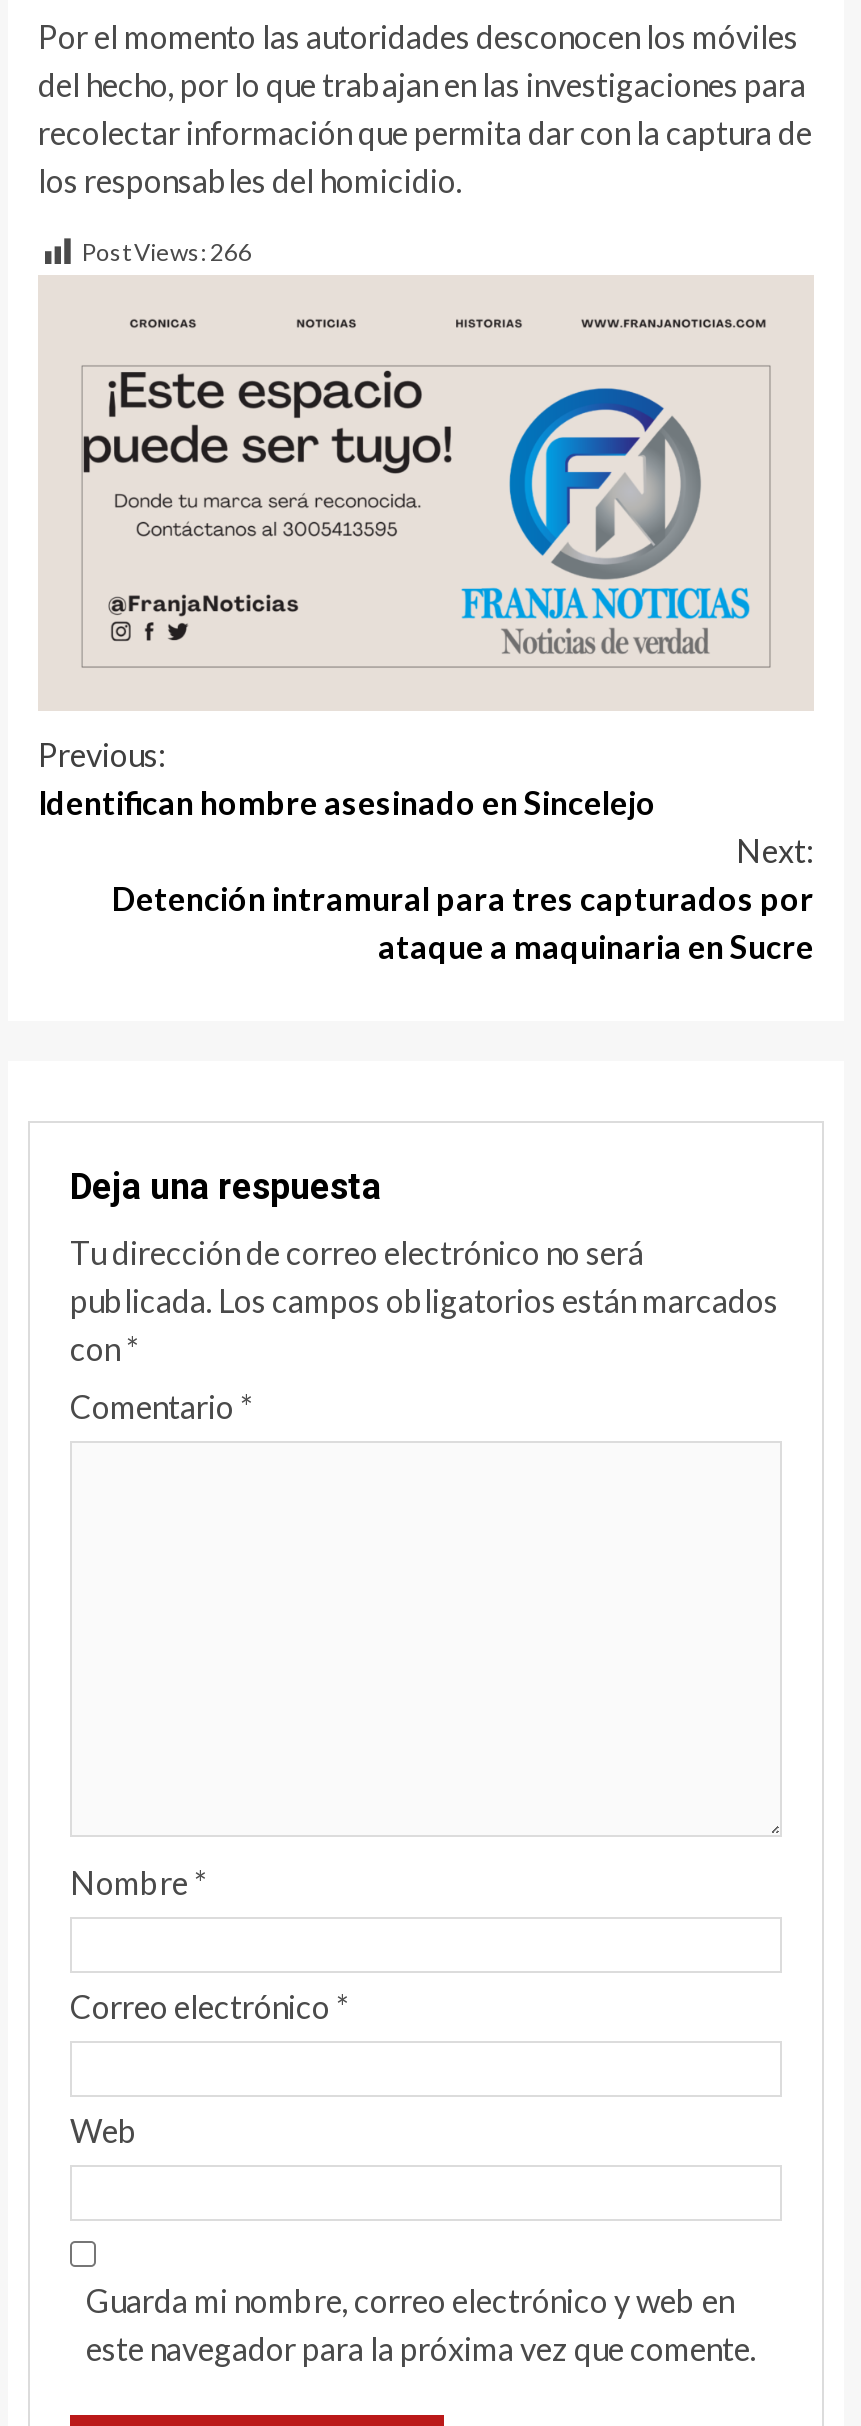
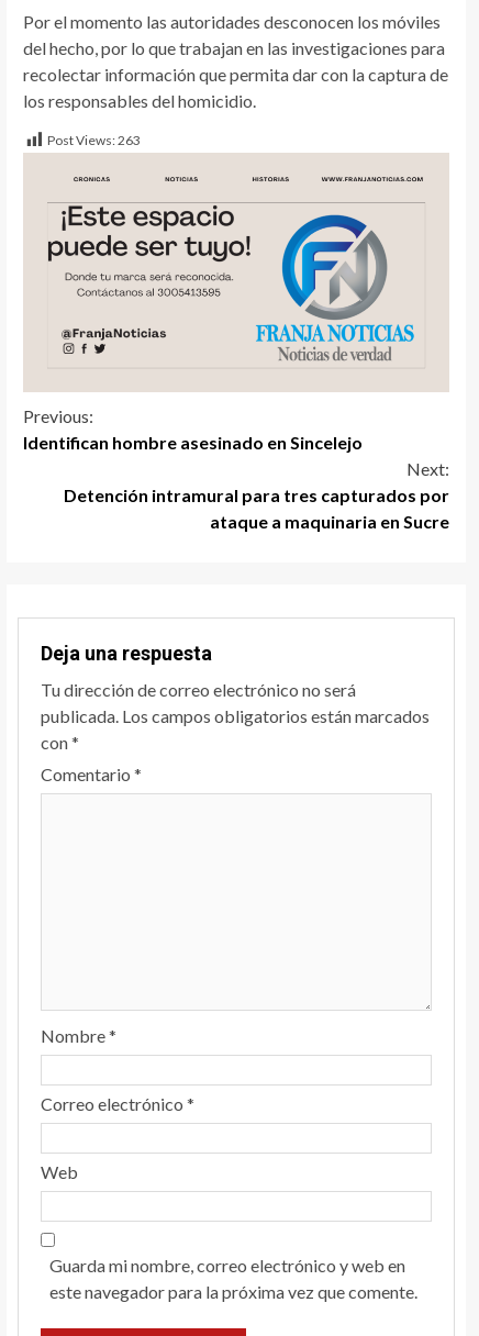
- Post Views: 266
+ Post Views: 263
